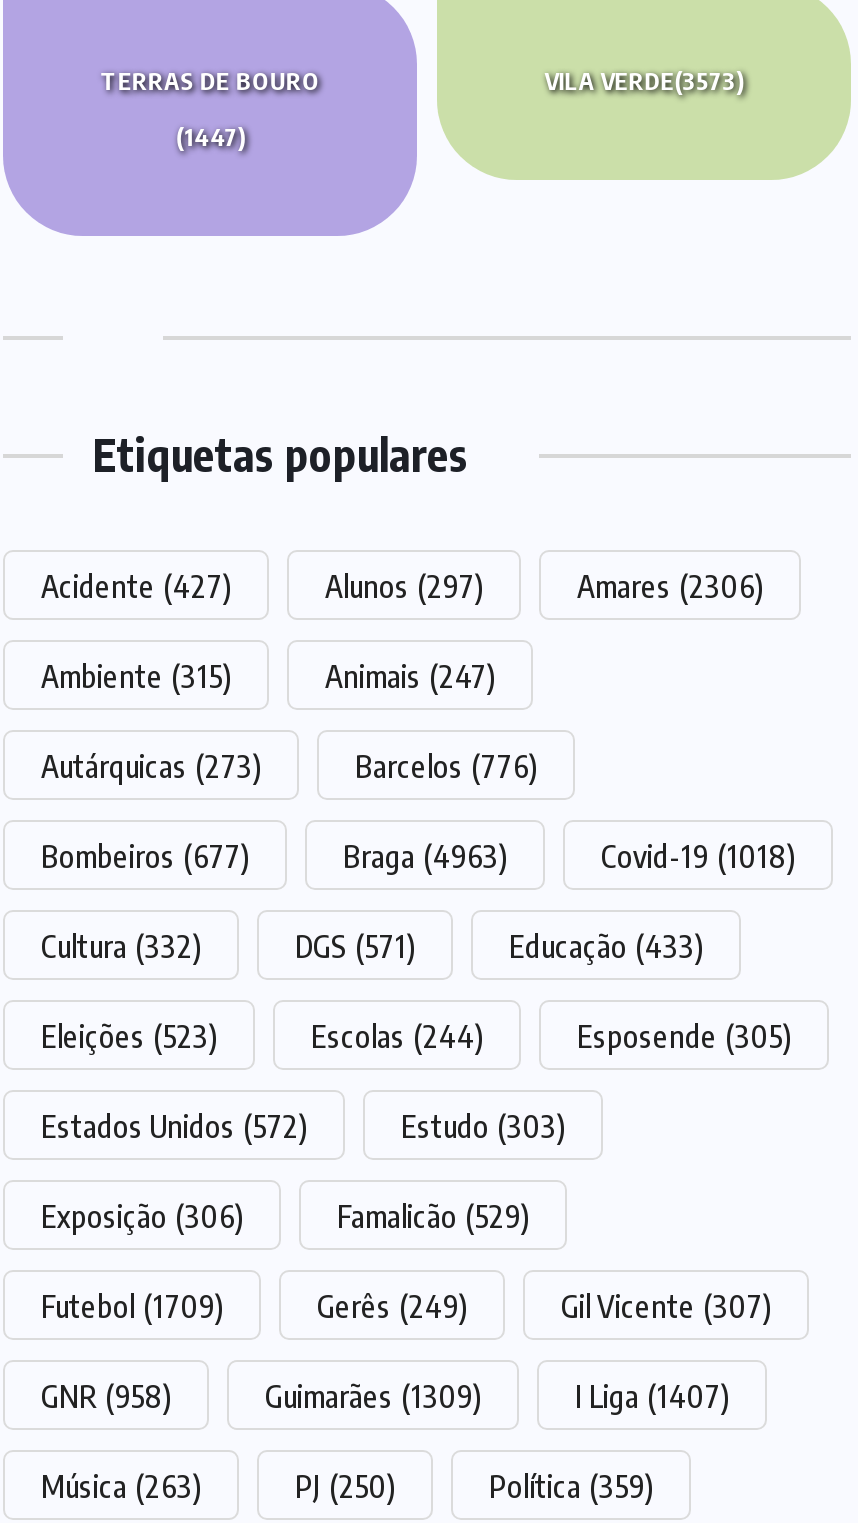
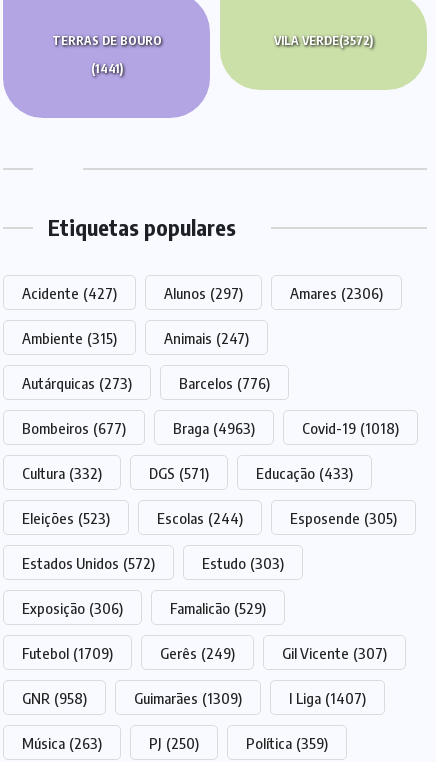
- VILA VERDE(3573)
+ VILA VERDE(3572)

- (1447)
+ (1441)
